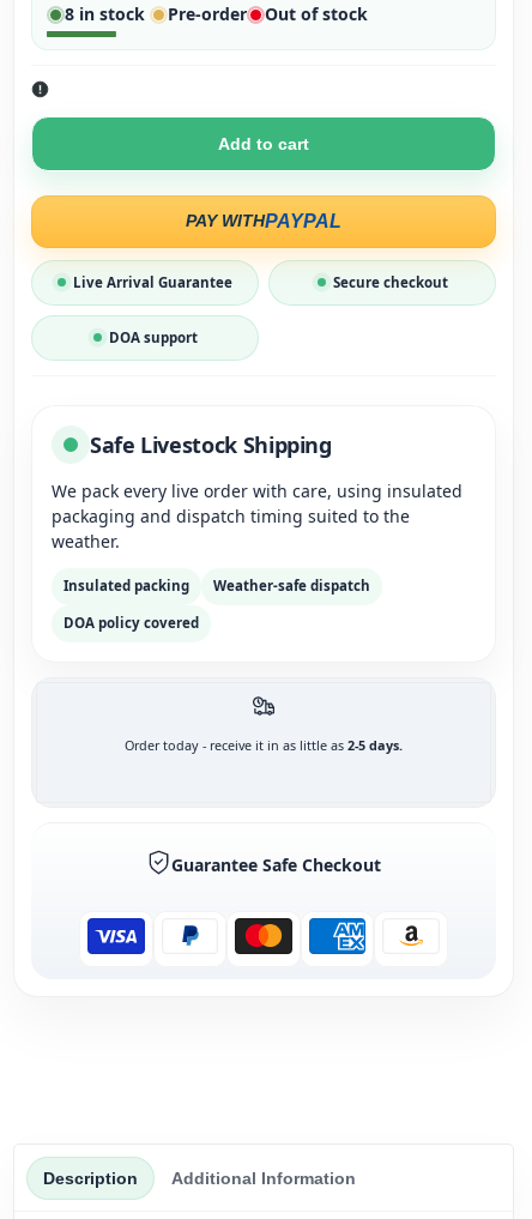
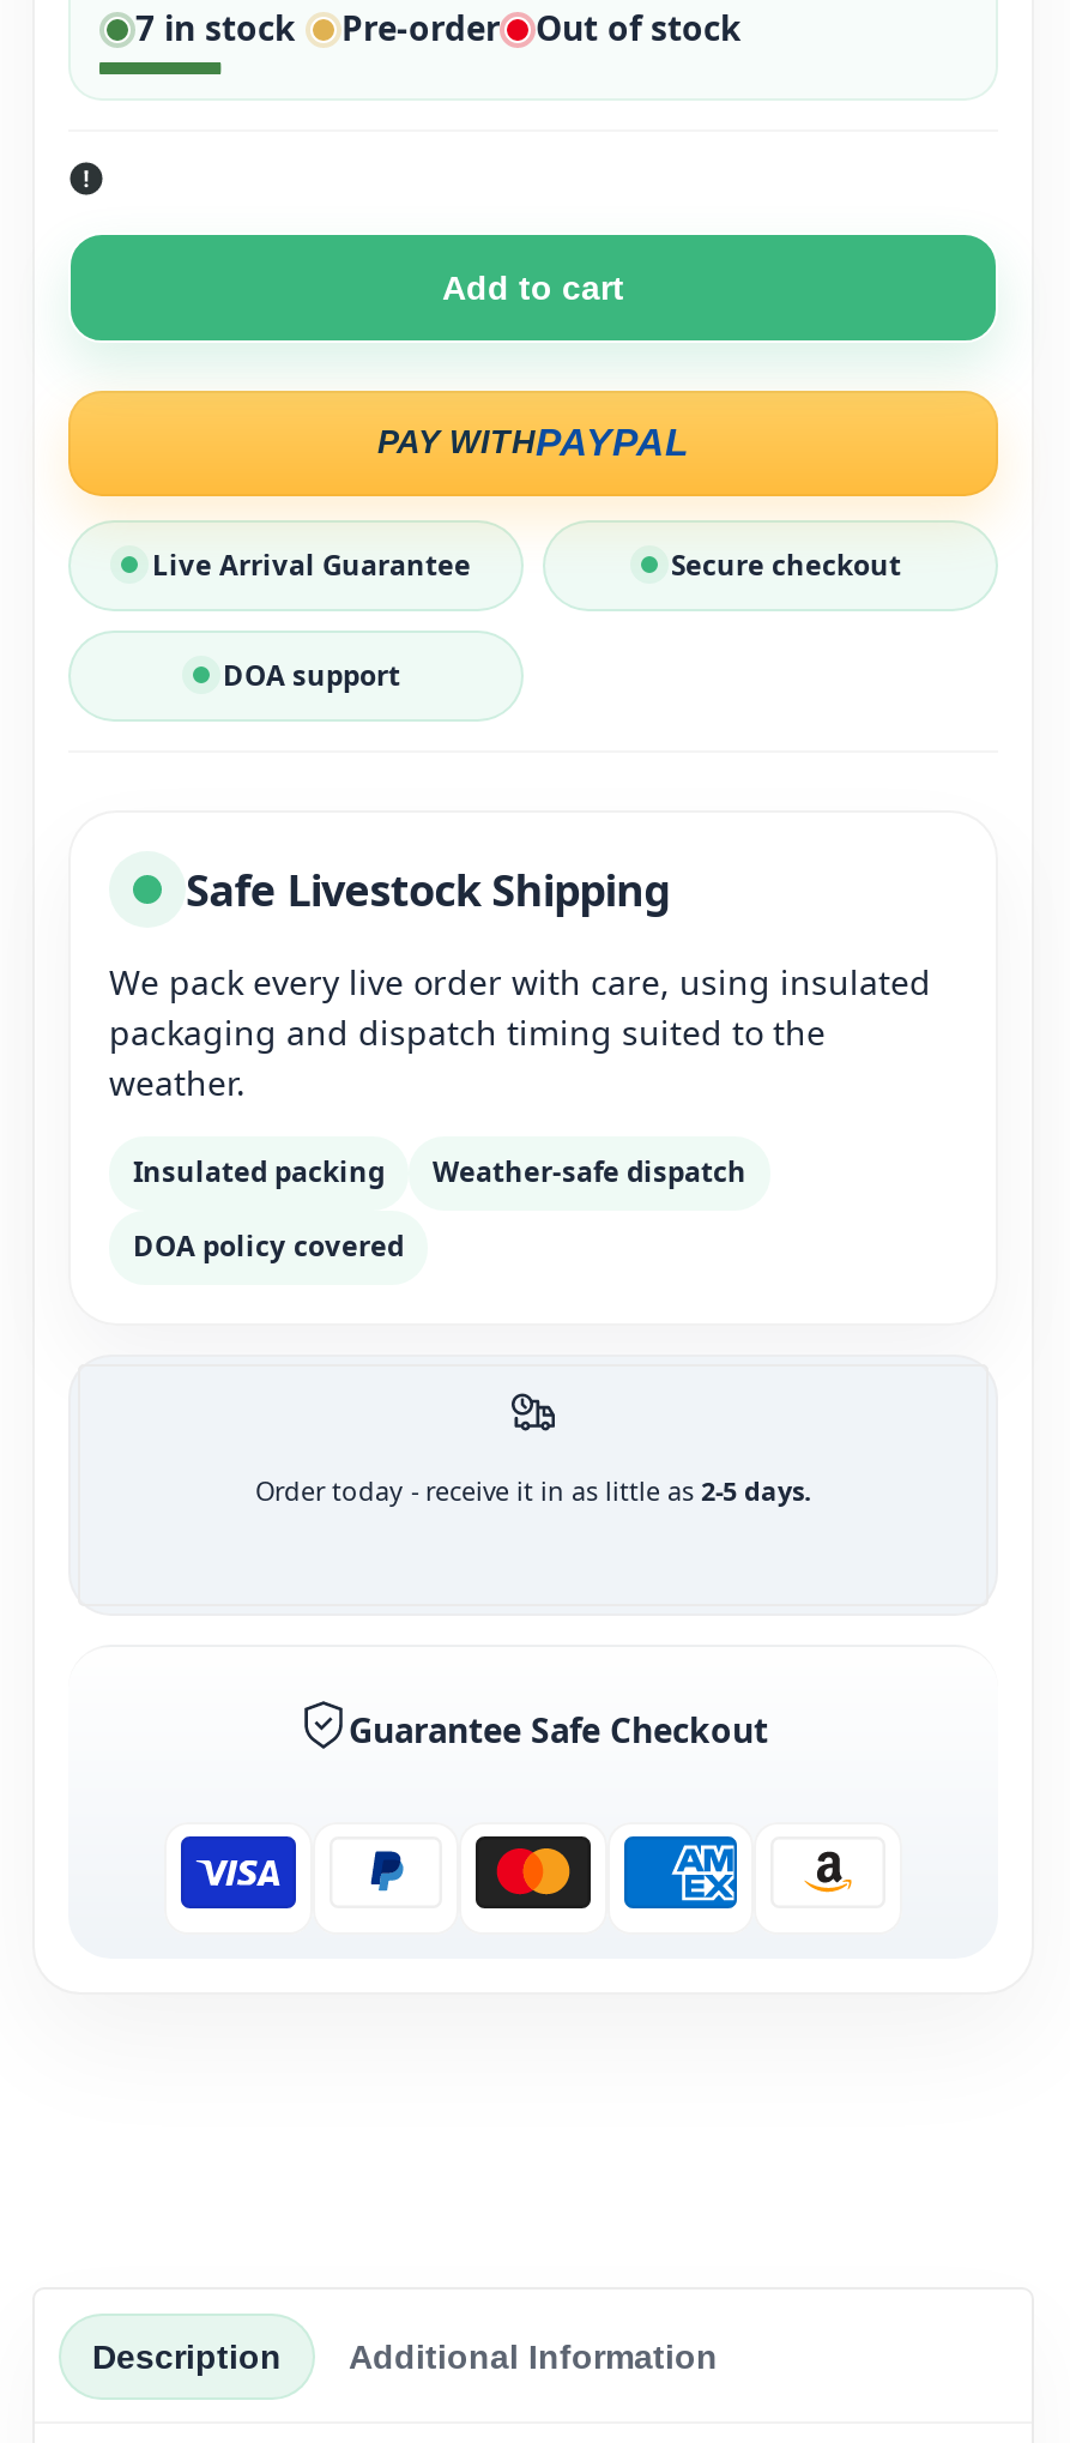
- 8 in stock Pre-order Out of stock
+ 7 in stock Pre-order Out of stock
